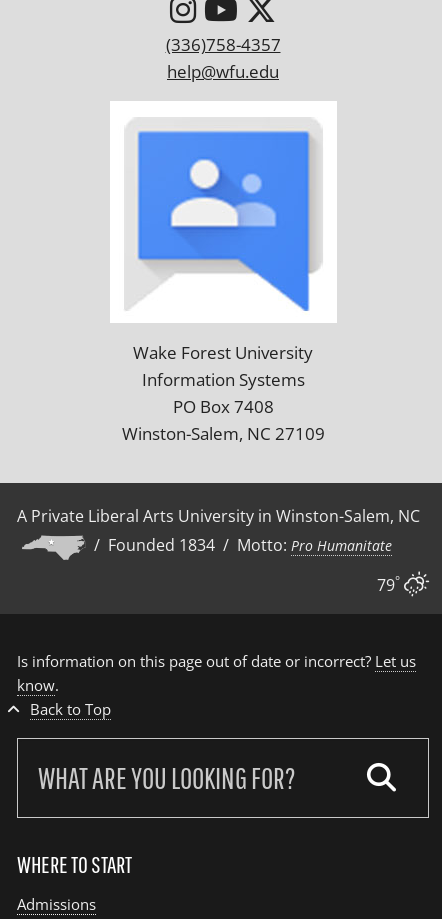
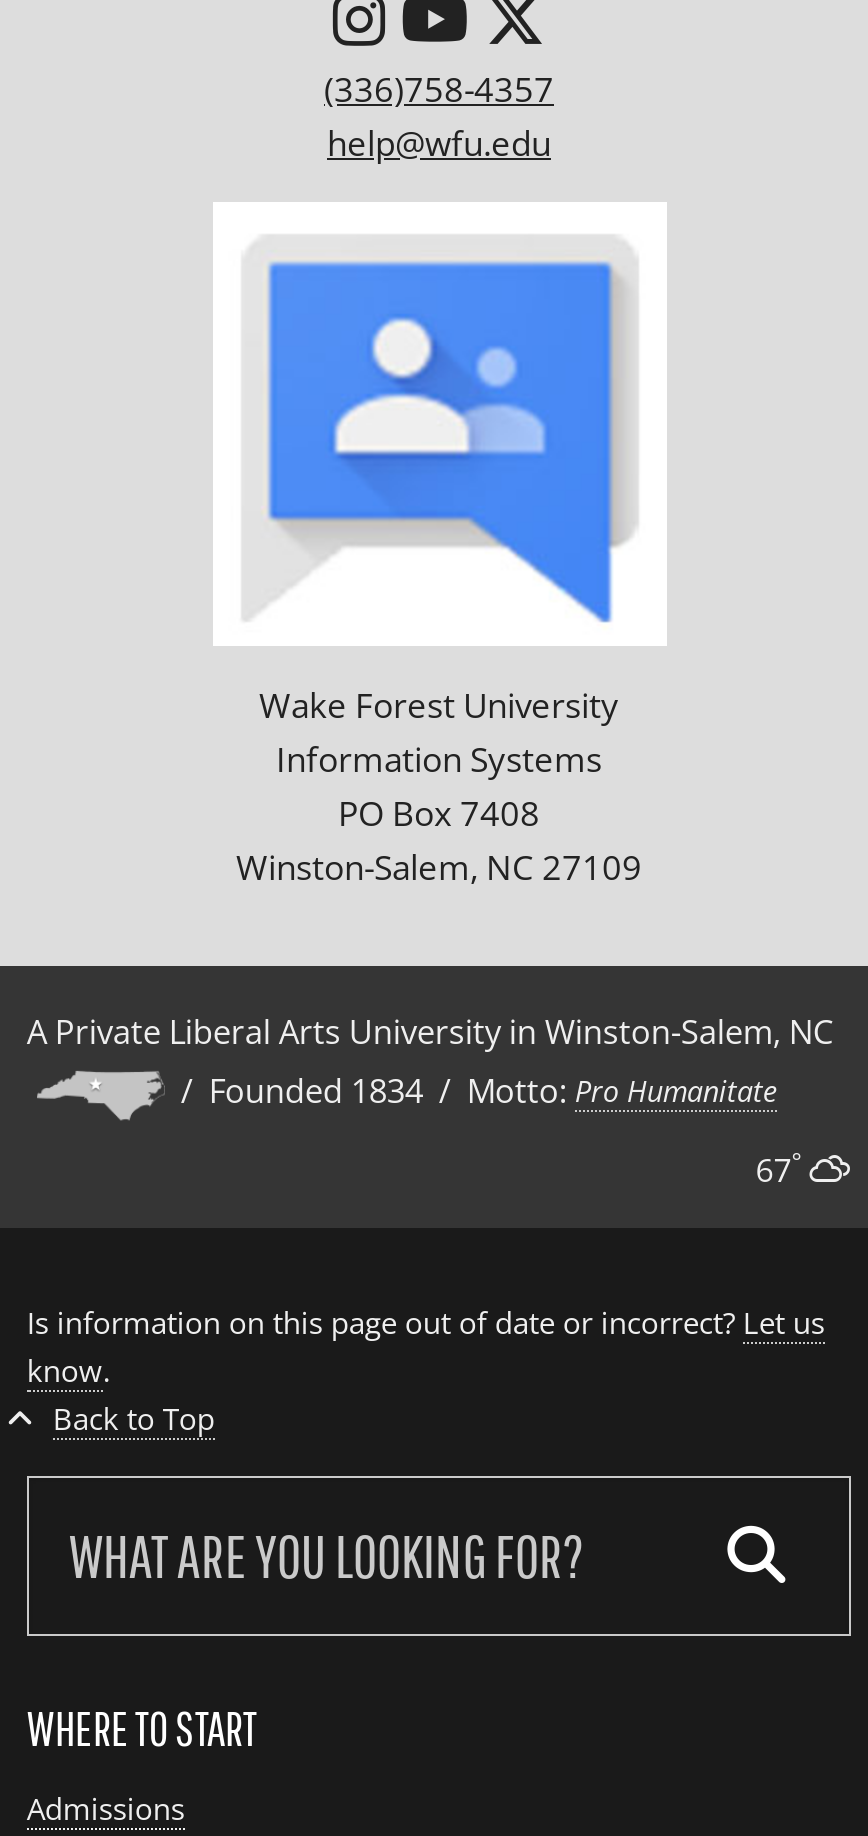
- 79°
+ 67°
